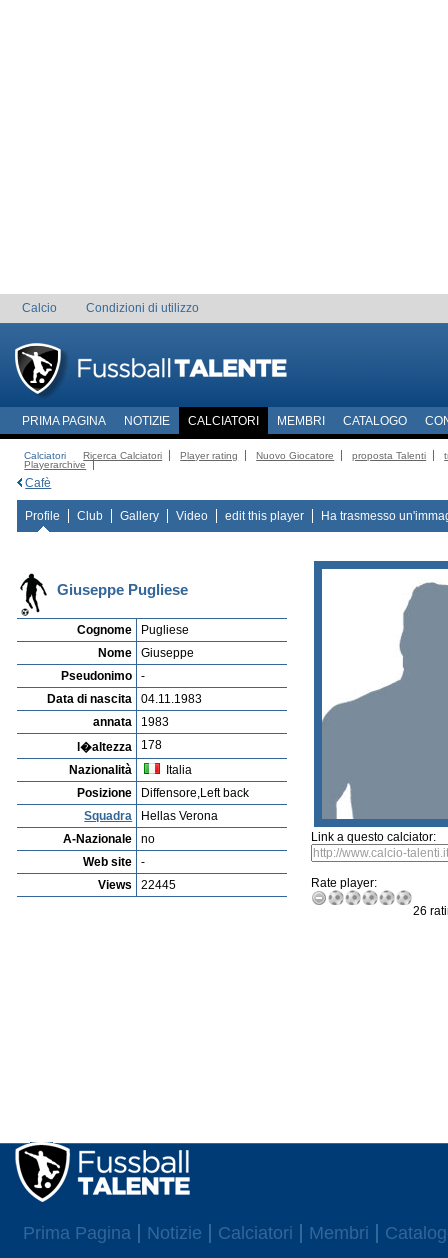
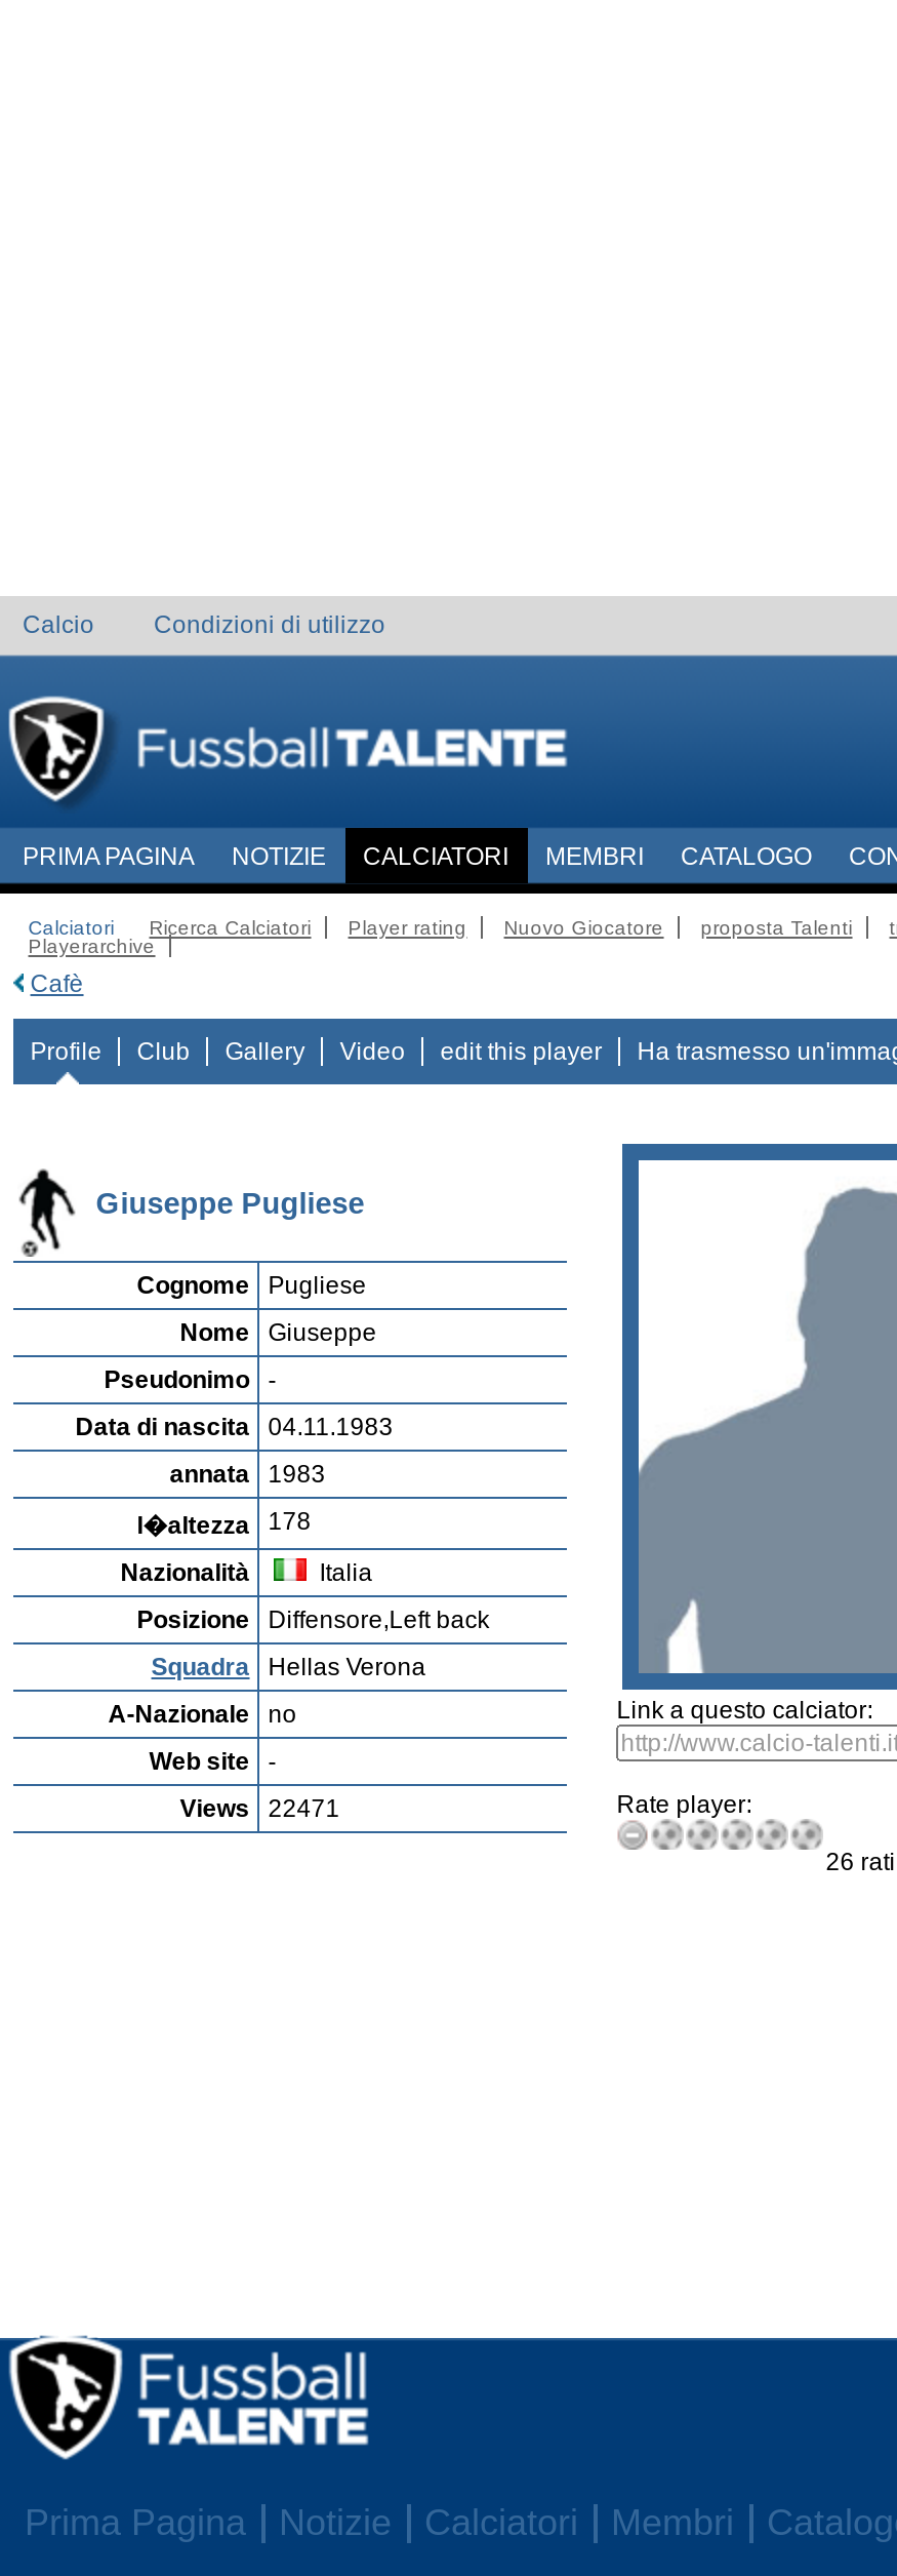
- Views 22445
+ Views 22471
